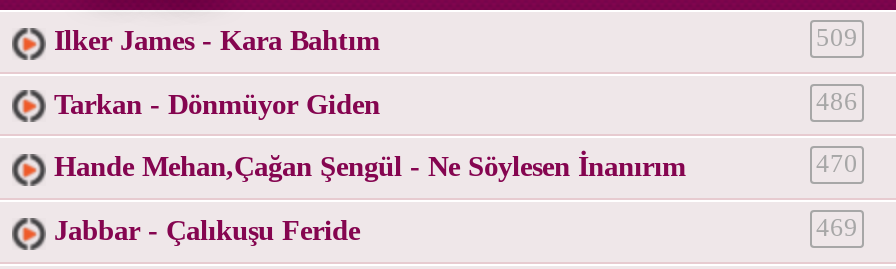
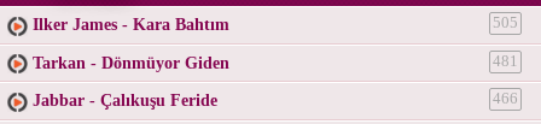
- 509
+ 505

- 486
- Hande Mehan,Çağan Şengül - Ne Söylesen İnanırım
- 470
+ 481

- 469
+ 466
